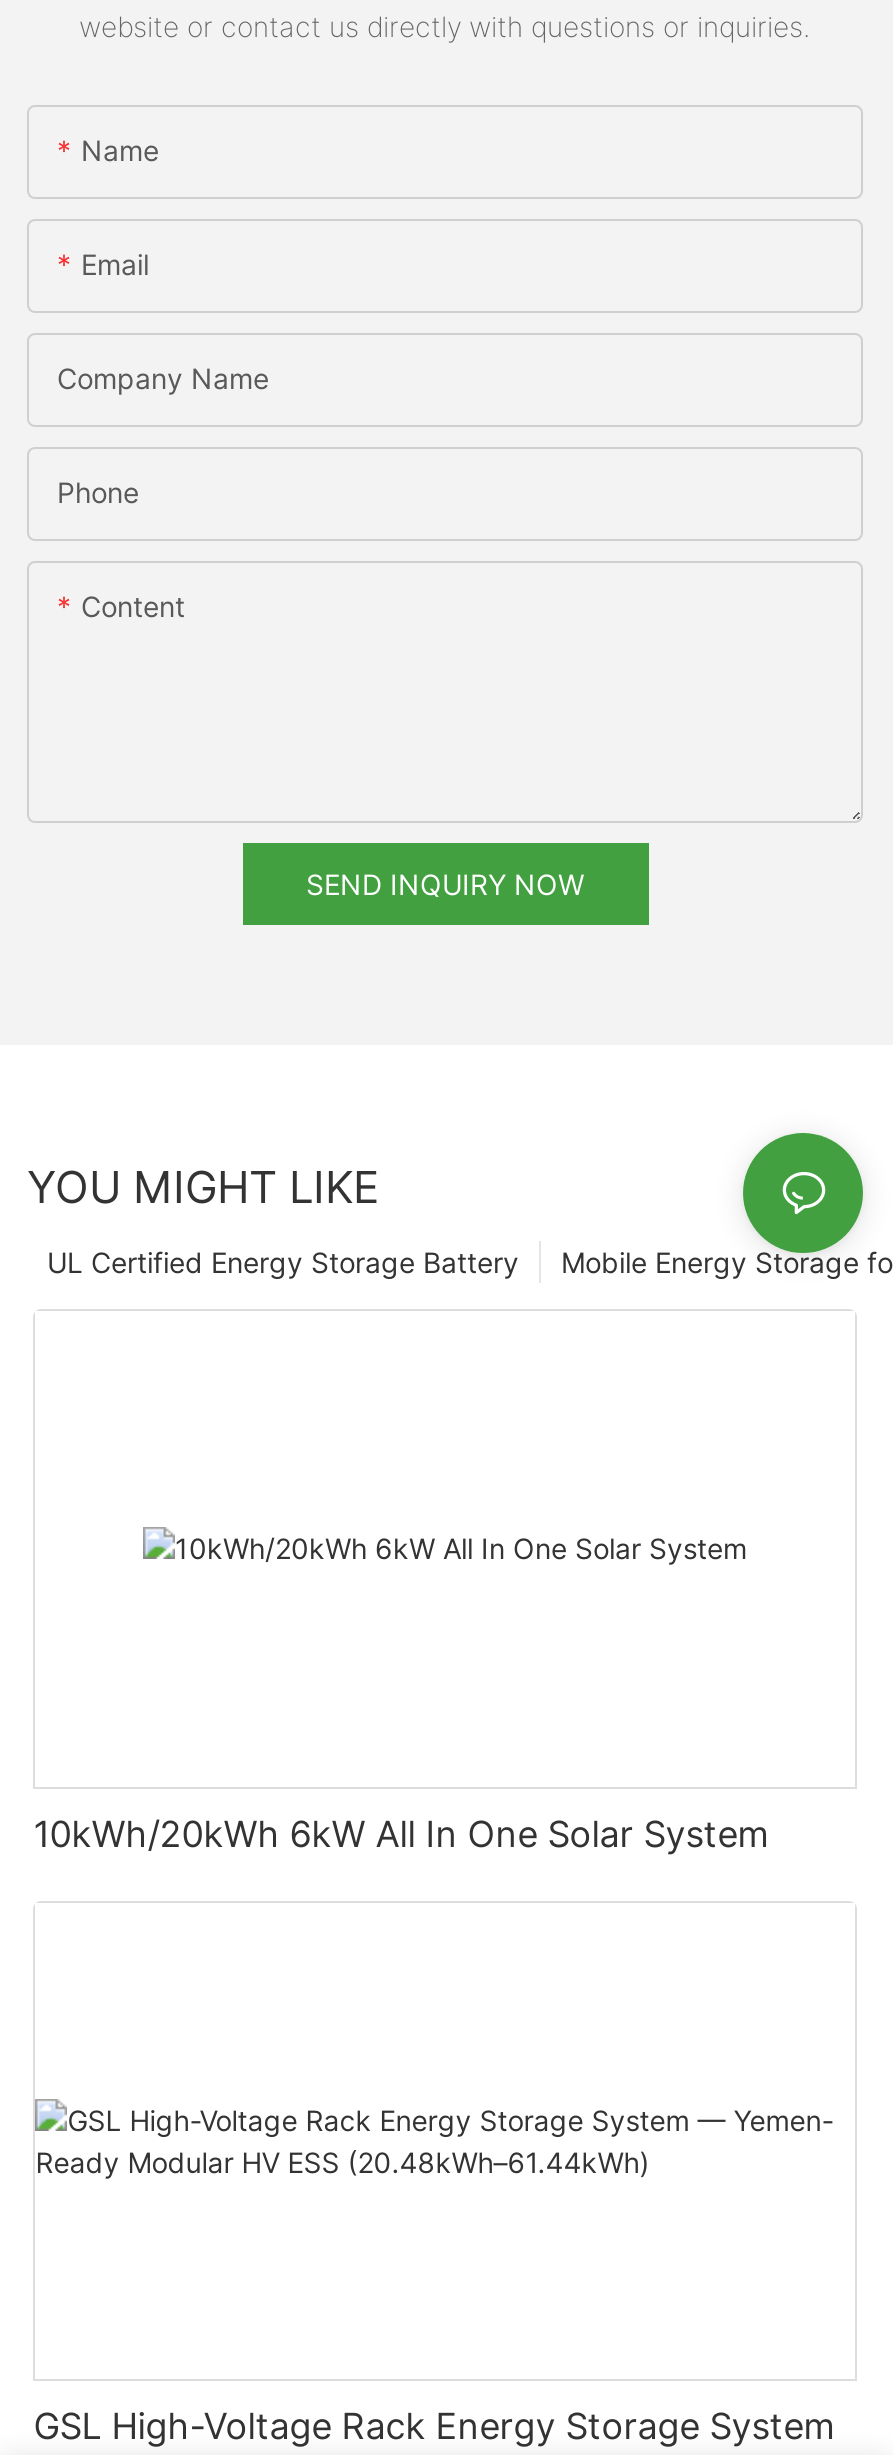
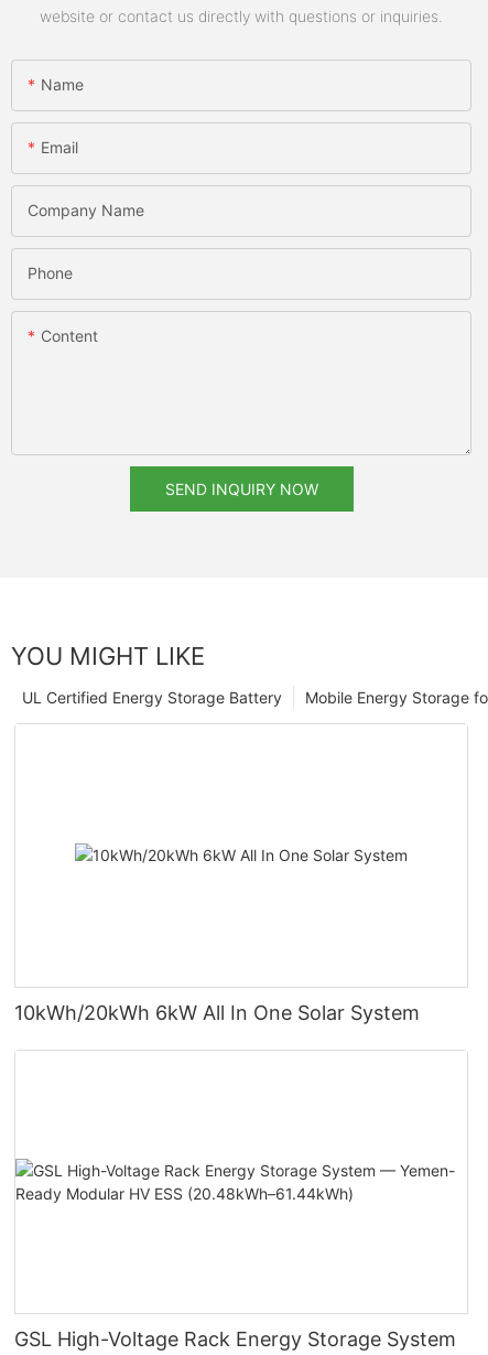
- [image]
